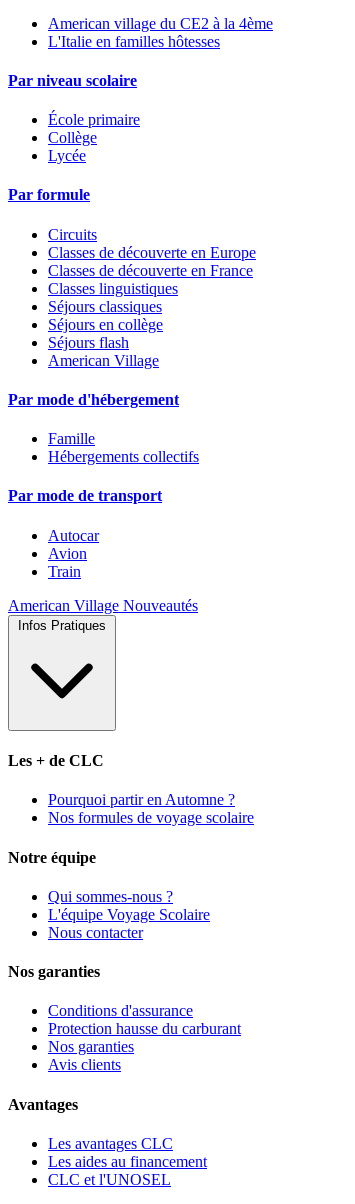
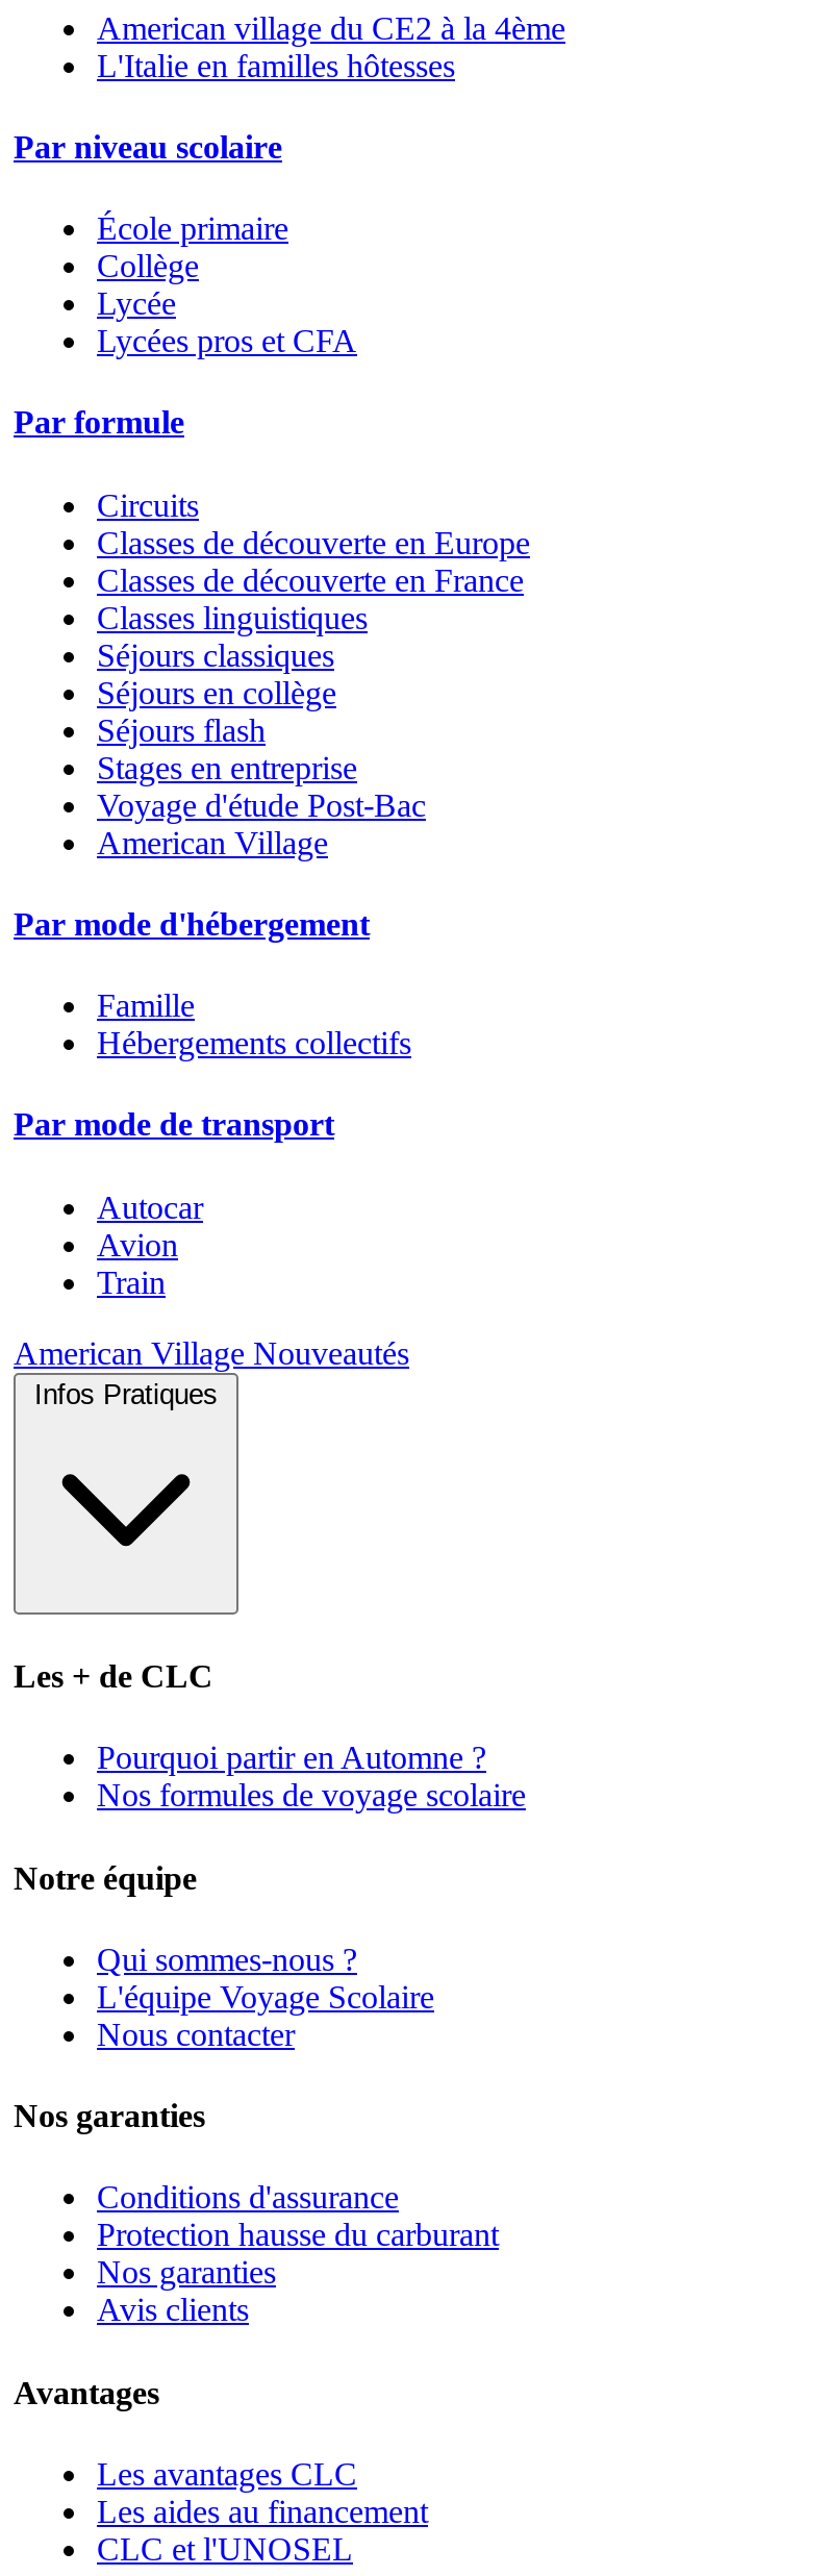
+ Lycées pros et CFA

+ Stages en entreprise
+ Voyage d'étude Post-Bac
